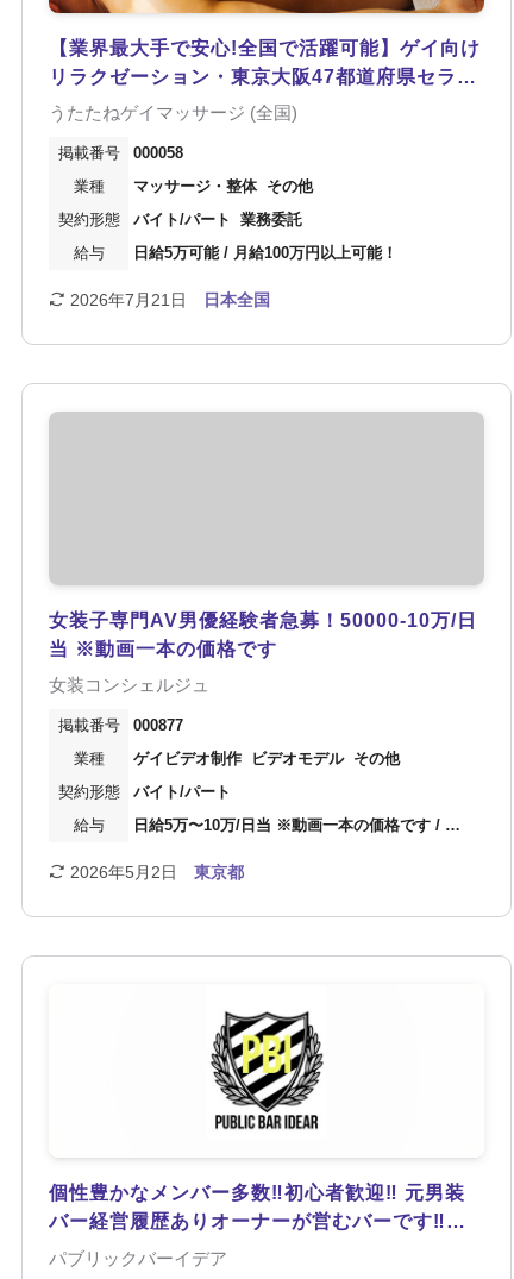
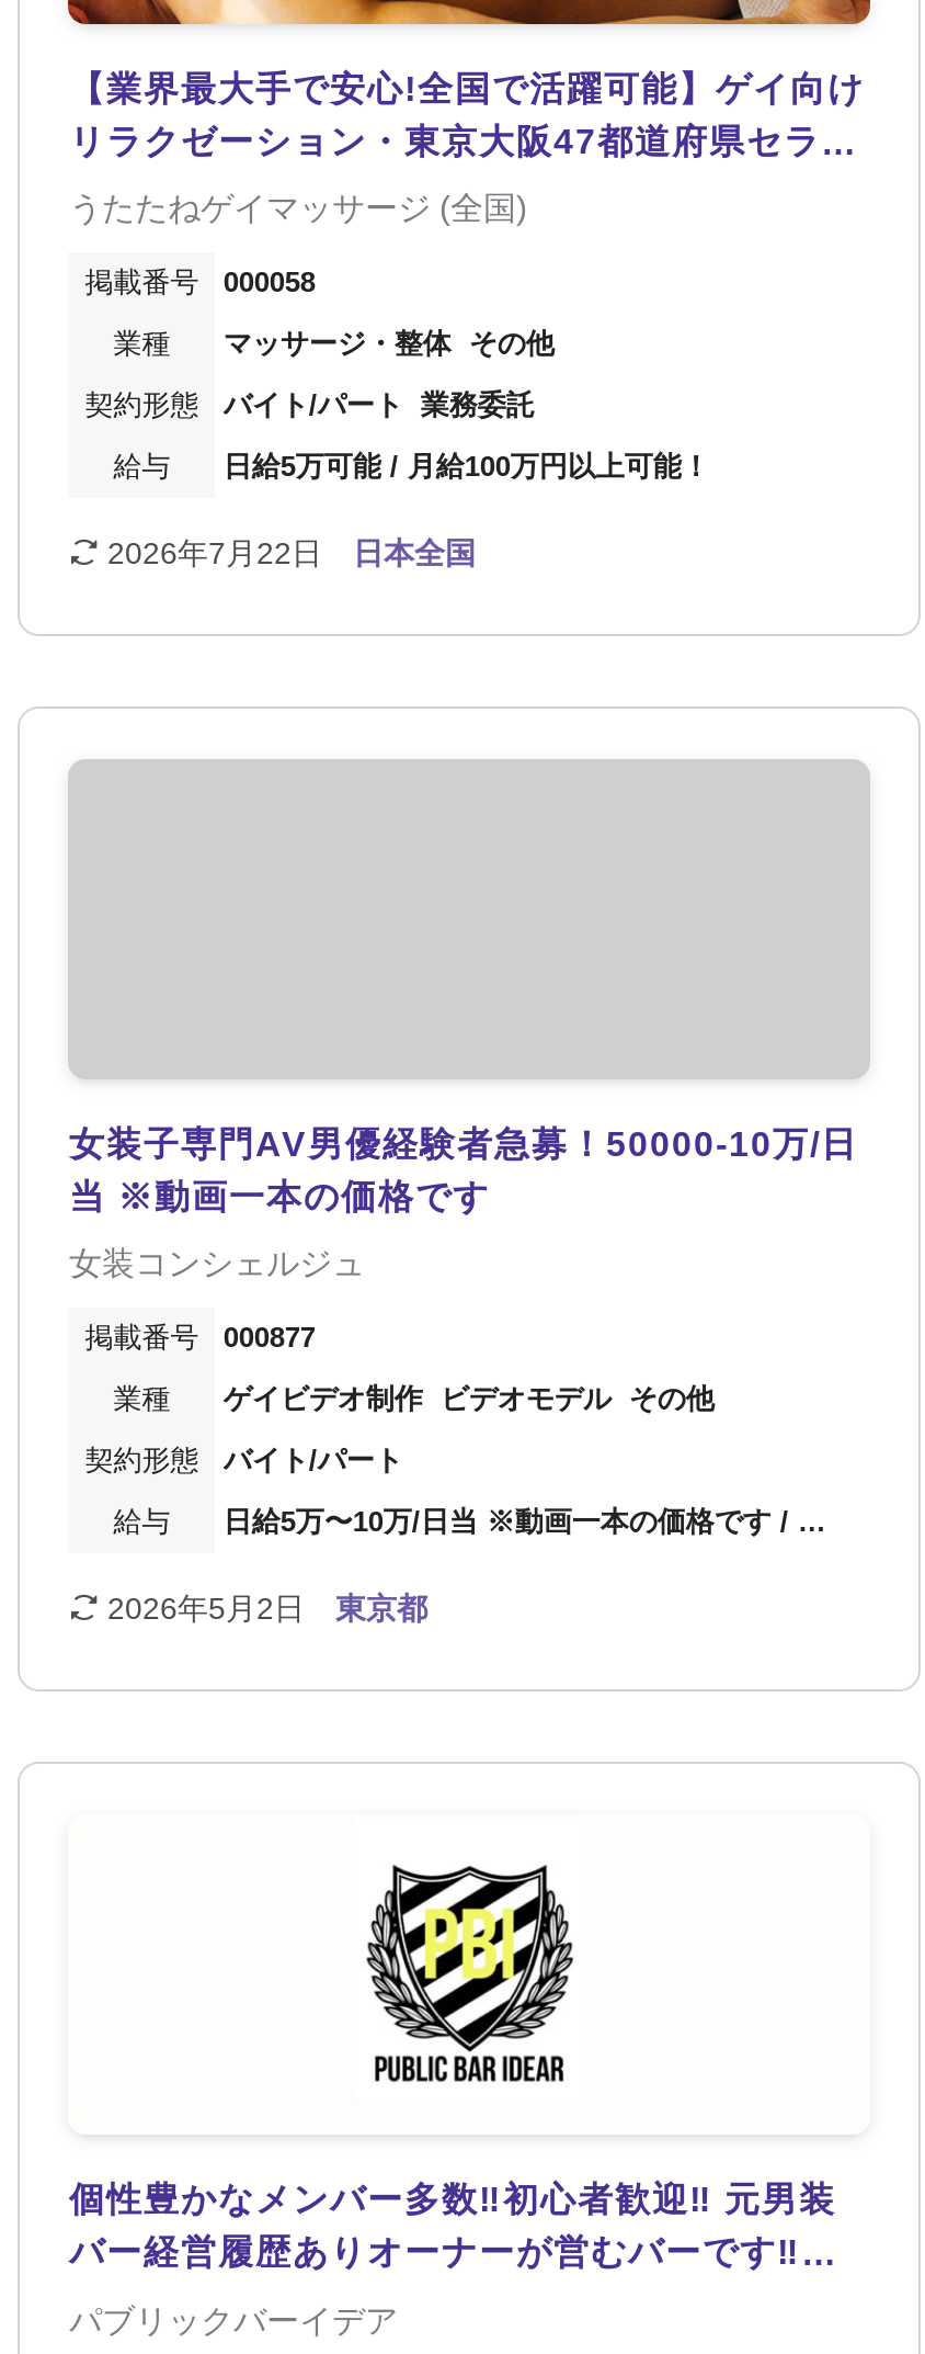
- 2026年7月21日 日本全国
+ 2026年7月22日 日本全国
